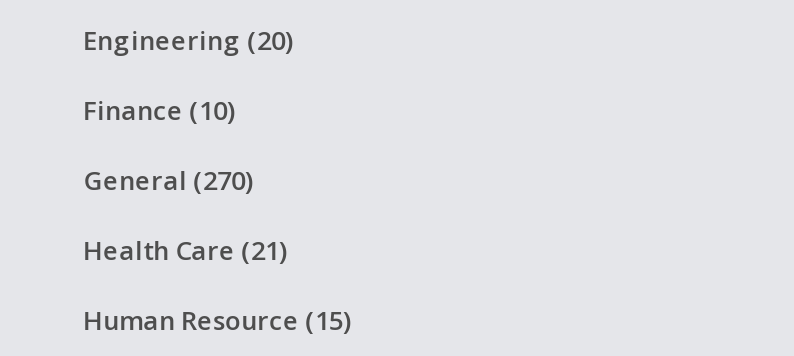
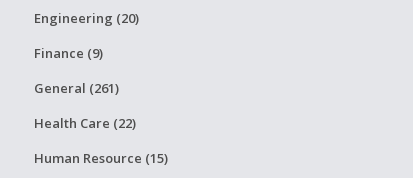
- Finance (10)
+ Finance (9)

- General (270)
+ General (261)

- Health Care (21)
+ Health Care (22)
